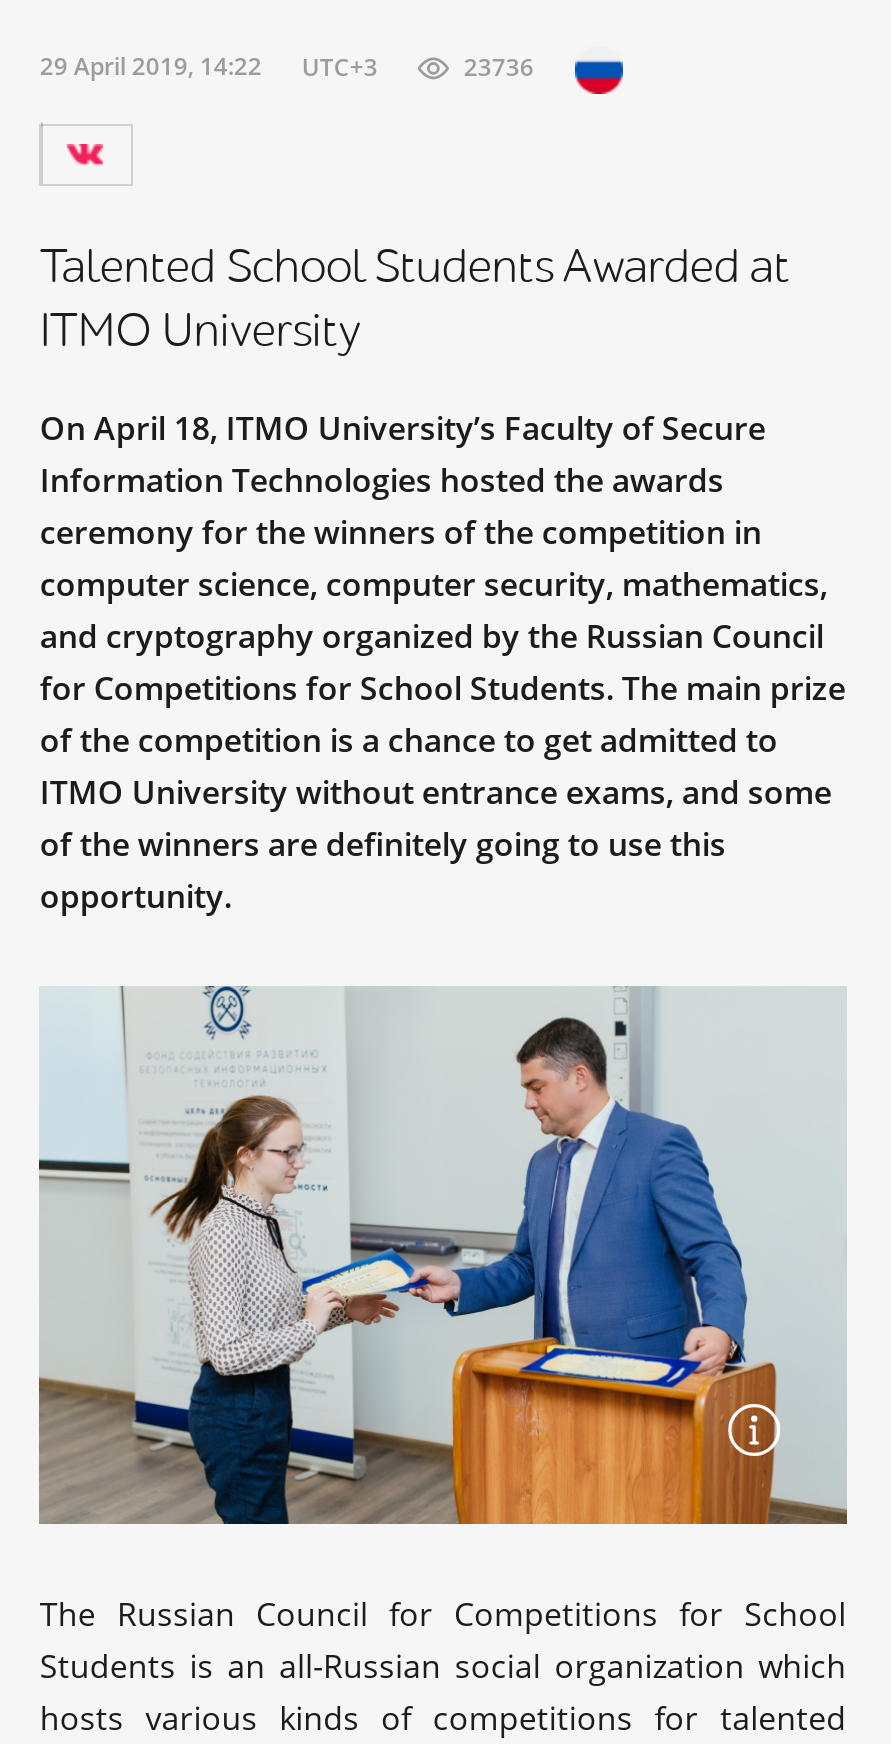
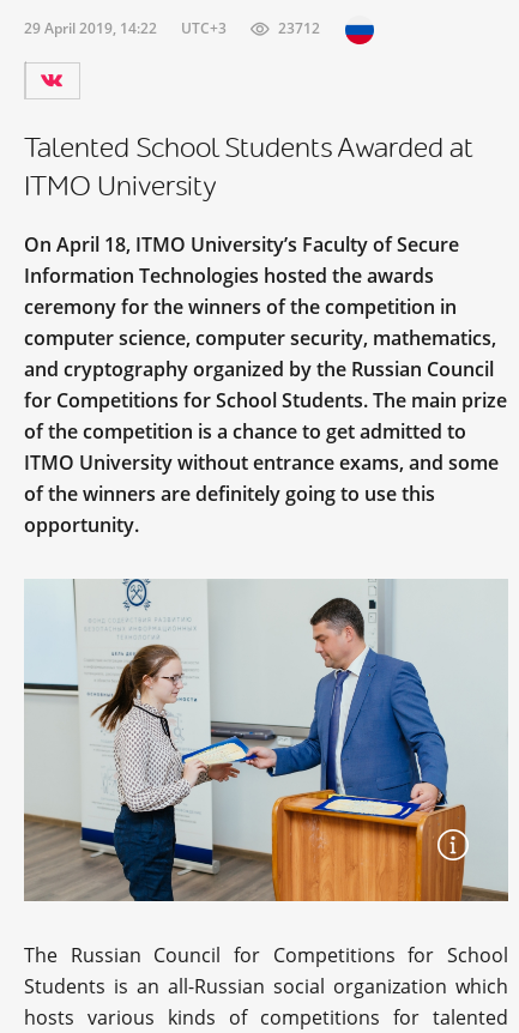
- 23736
+ 23712
